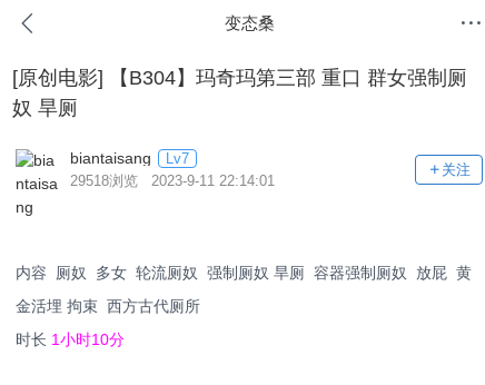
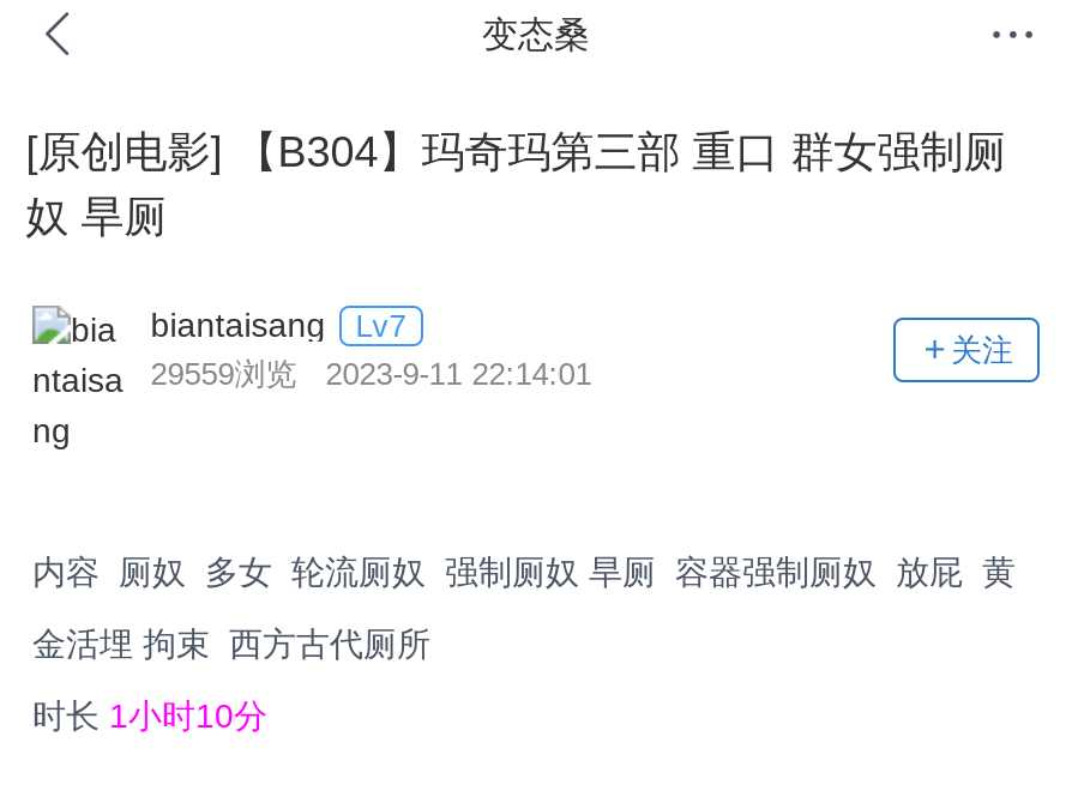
- 29518浏览 2023-9-11 22:14:01
+ 29559浏览 2023-9-11 22:14:01
